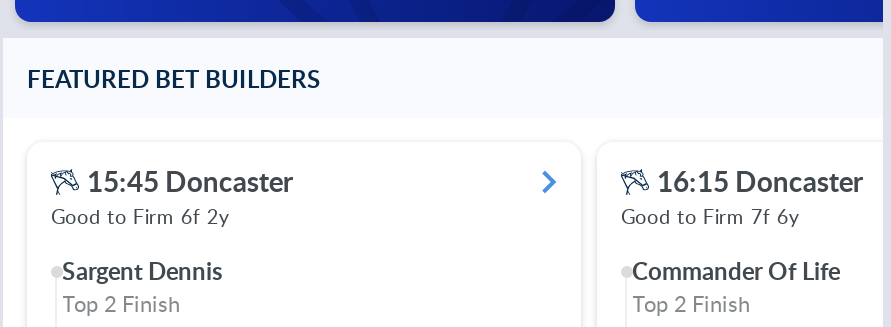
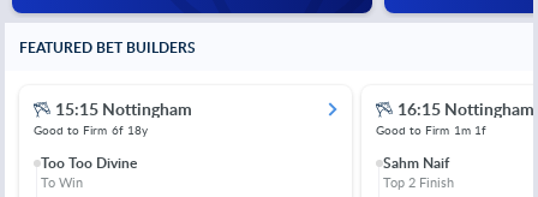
- 15:45 Doncaster
- Good to Firm 6f 2y
+ 15:15 Nottingham
+ Good to Firm 6f 18y

- 16:15 Doncaster
- Good to Firm 7f 6y
+ 16:15 Nottingham
+ Good to Firm 1m 1f

- Sargent Dennis
- Top 2 Finish
+ Too Too Divine
+ To Win

- Commander Of Life
+ Sahm Naif
